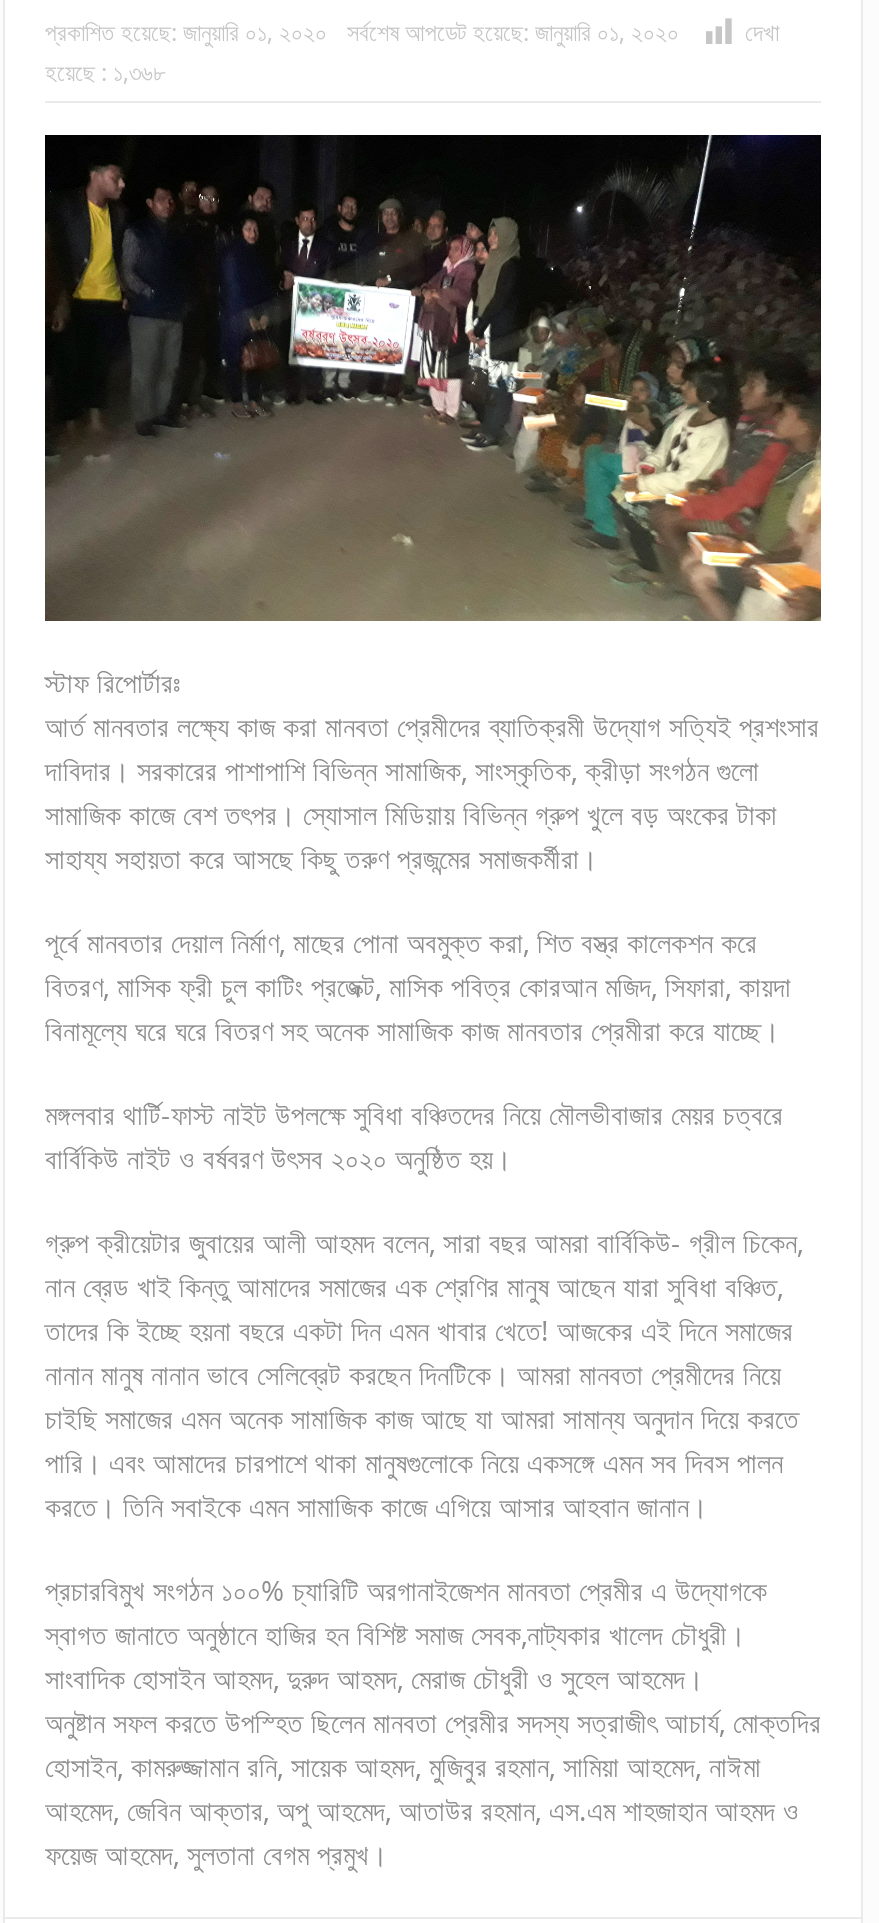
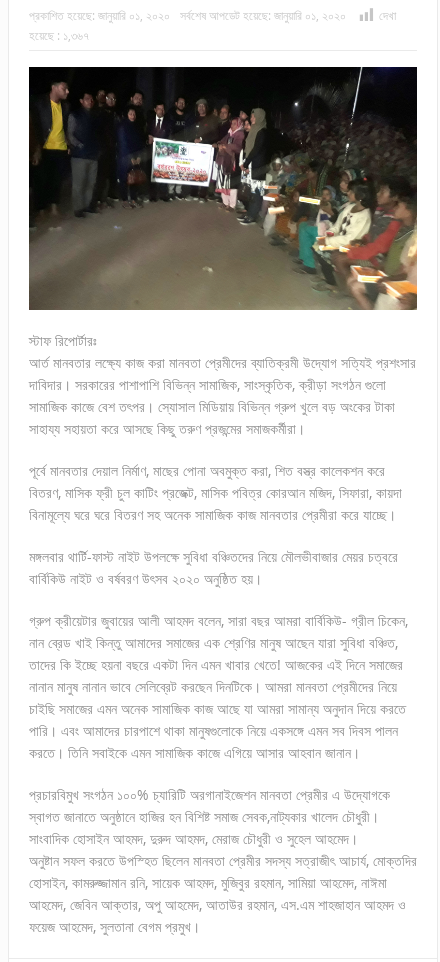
- হয়েছে : ১,৩৬৮
+ হয়েছে : ১,৩৬৭
